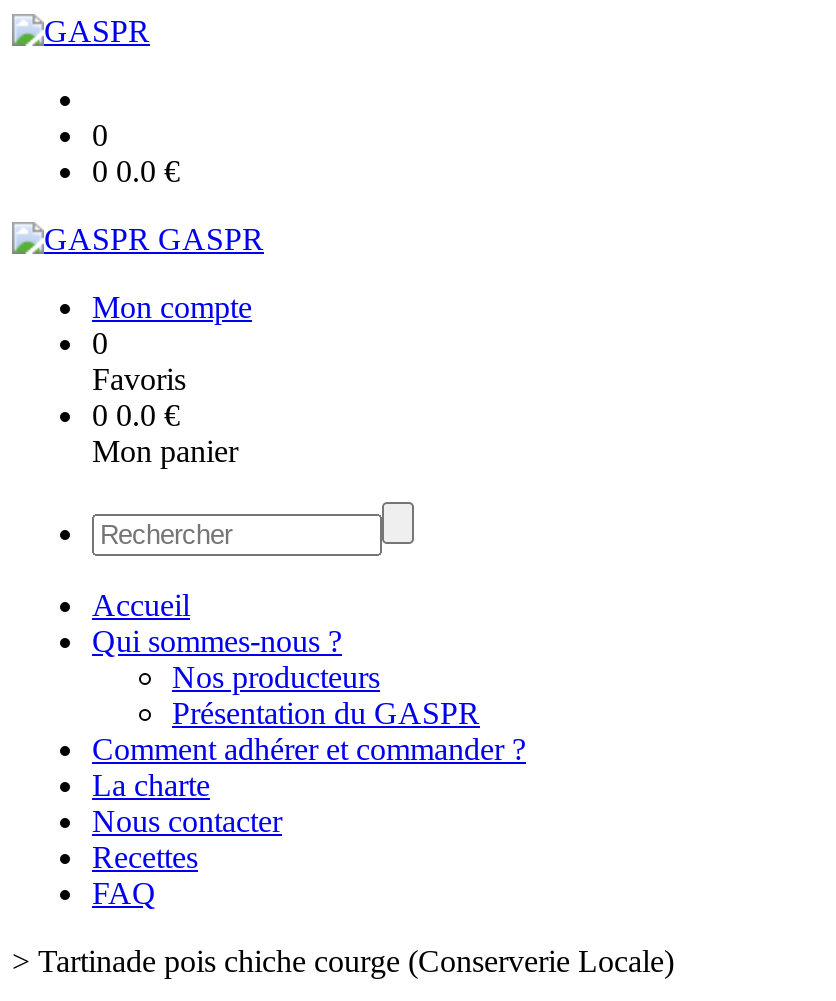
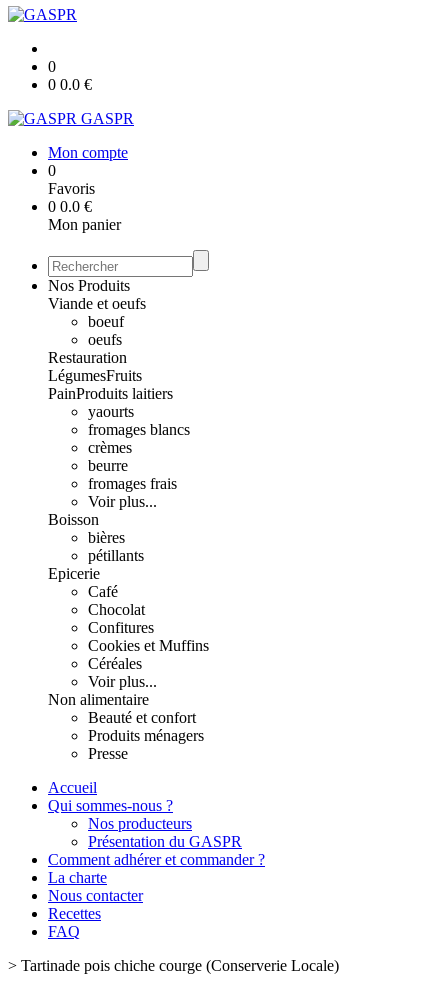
+ Nos Produits
+ Viande et oeufs
+ boeuf
+ oeufs
+ Restauration
+ LégumesFruits
+ PainProduits laitiers
+ yaourts
+ fromages blancs
+ crèmes
+ beurre
+ fromages frais
+ Voir plus...
+ Boisson
+ bières
+ pétillants
+ Epicerie
+ Café
+ Chocolat
+ Confitures
+ Cookies et Muffins
+ Céréales
+ Voir plus...
+ Non alimentaire
+ Beauté et confort
+ Produits ménagers
+ Presse
